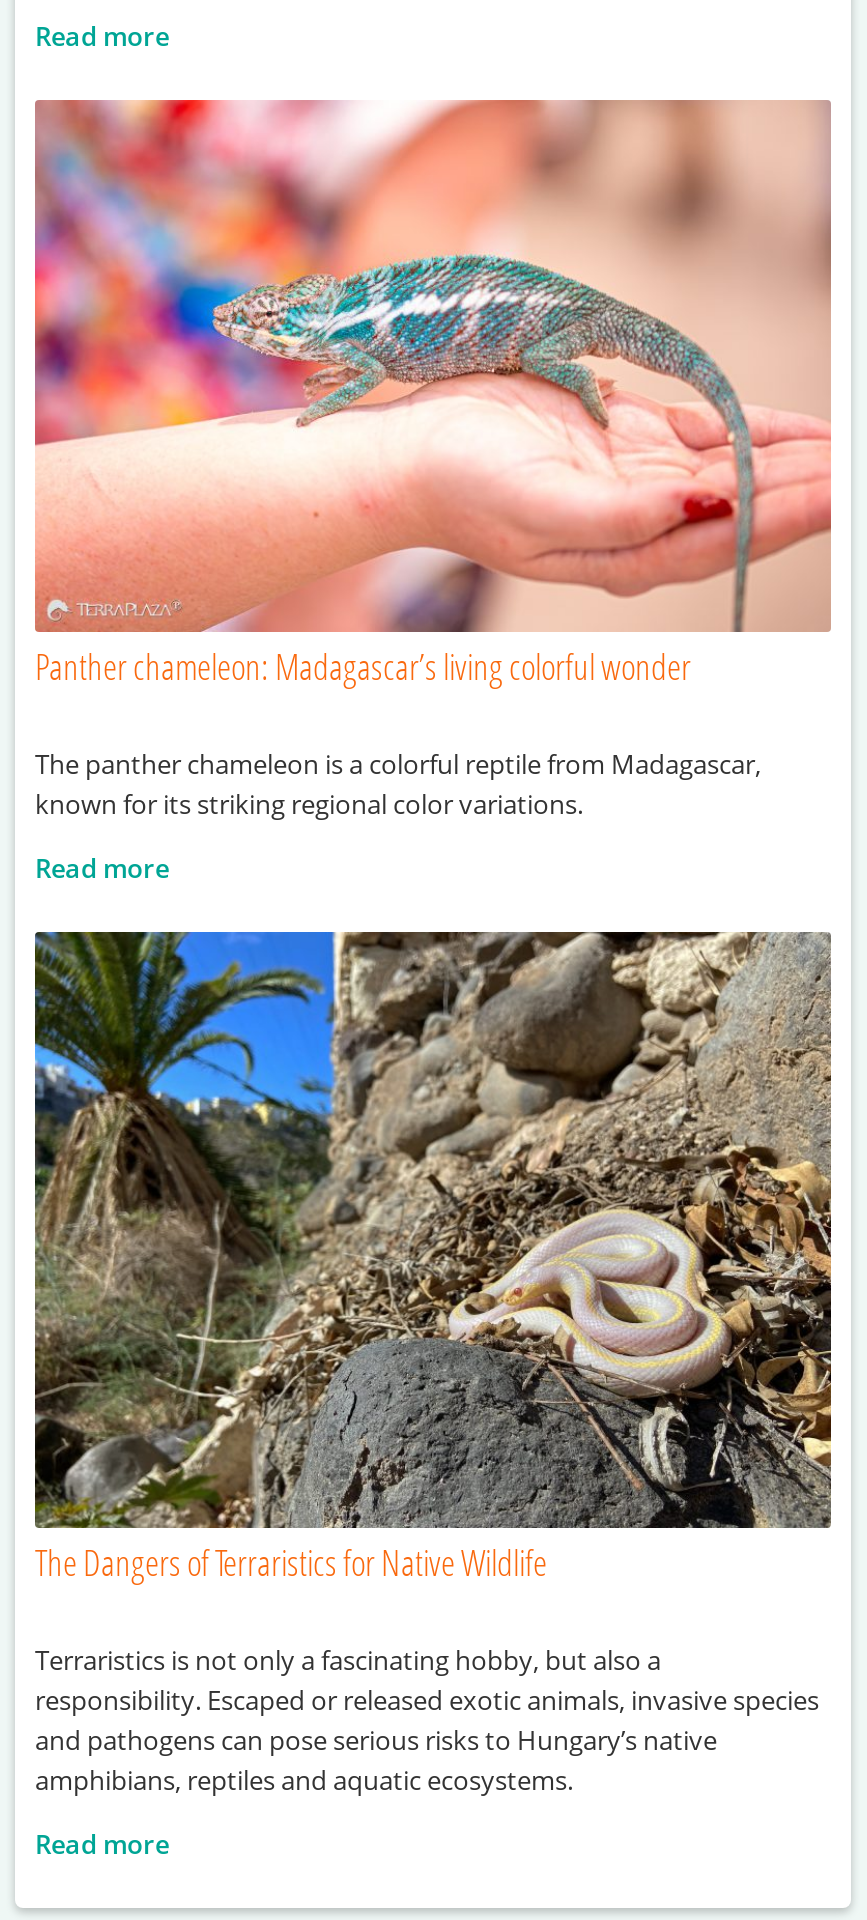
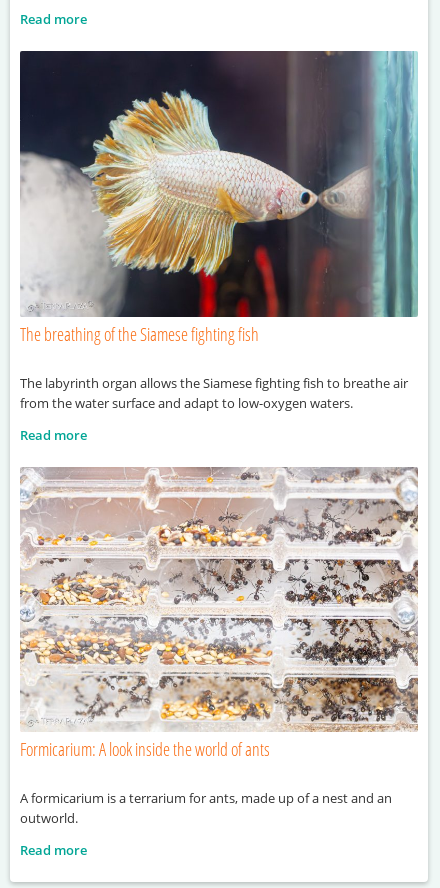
- [image]
- Panther chameleon: Madagascar’s living colorful wonder
+ [image]
+ The breathing of the Siamese fighting fish

- The panther chameleon is a colorful reptile from Madagascar,
- known for its striking regional color variations.
+ The labyrinth organ allows the Siamese fighting fish to breathe air
+ from the water surface and adapt to low-oxygen waters.

- [image]
- The Dangers of Terraristics for Native Wildlife
+ [image]
+ Formicarium: A look inside the world of ants

- Terraristics is not only a fascinating hobby, but also a
- responsibility. Escaped or released exotic animals, invasive species
- and pathogens can pose serious risks to Hungary’s native
- amphibians, reptiles and aquatic ecosystems.
+ A formicarium is a terrarium for ants, made up of a nest and an
+ outworld.
